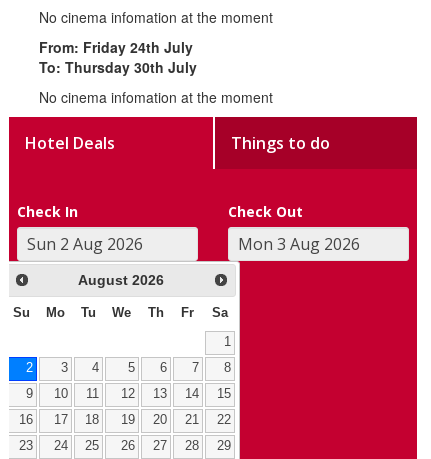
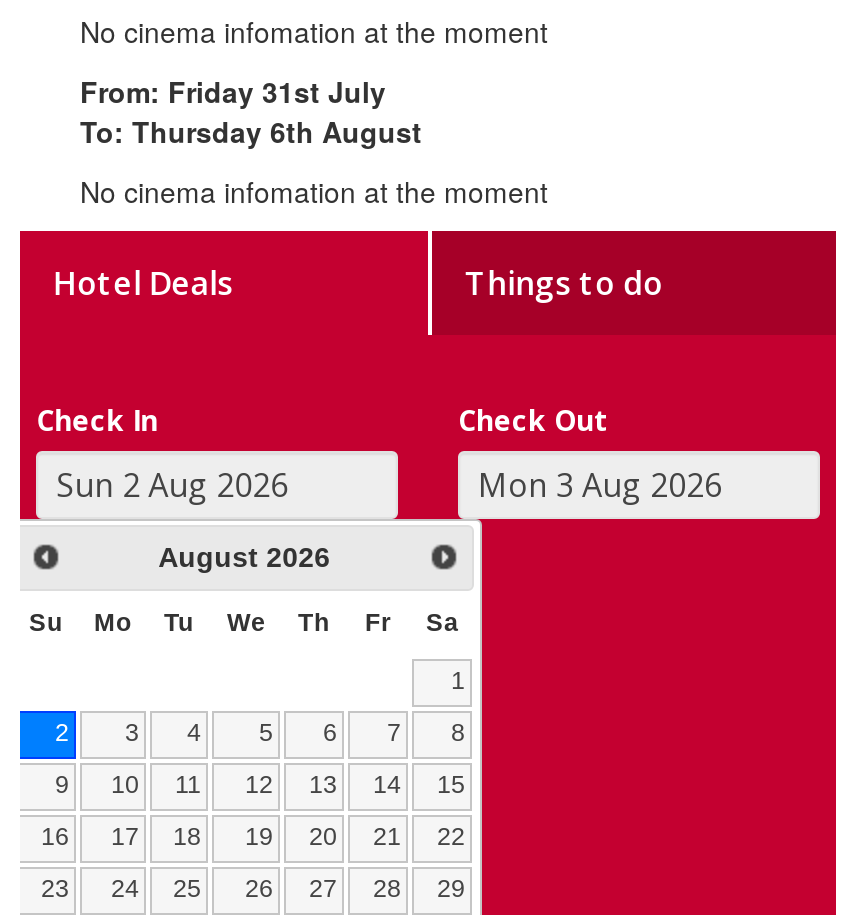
- From: Friday 24th July
+ From: Friday 31st July

- To: Thursday 30th July
+ To: Thursday 6th August
